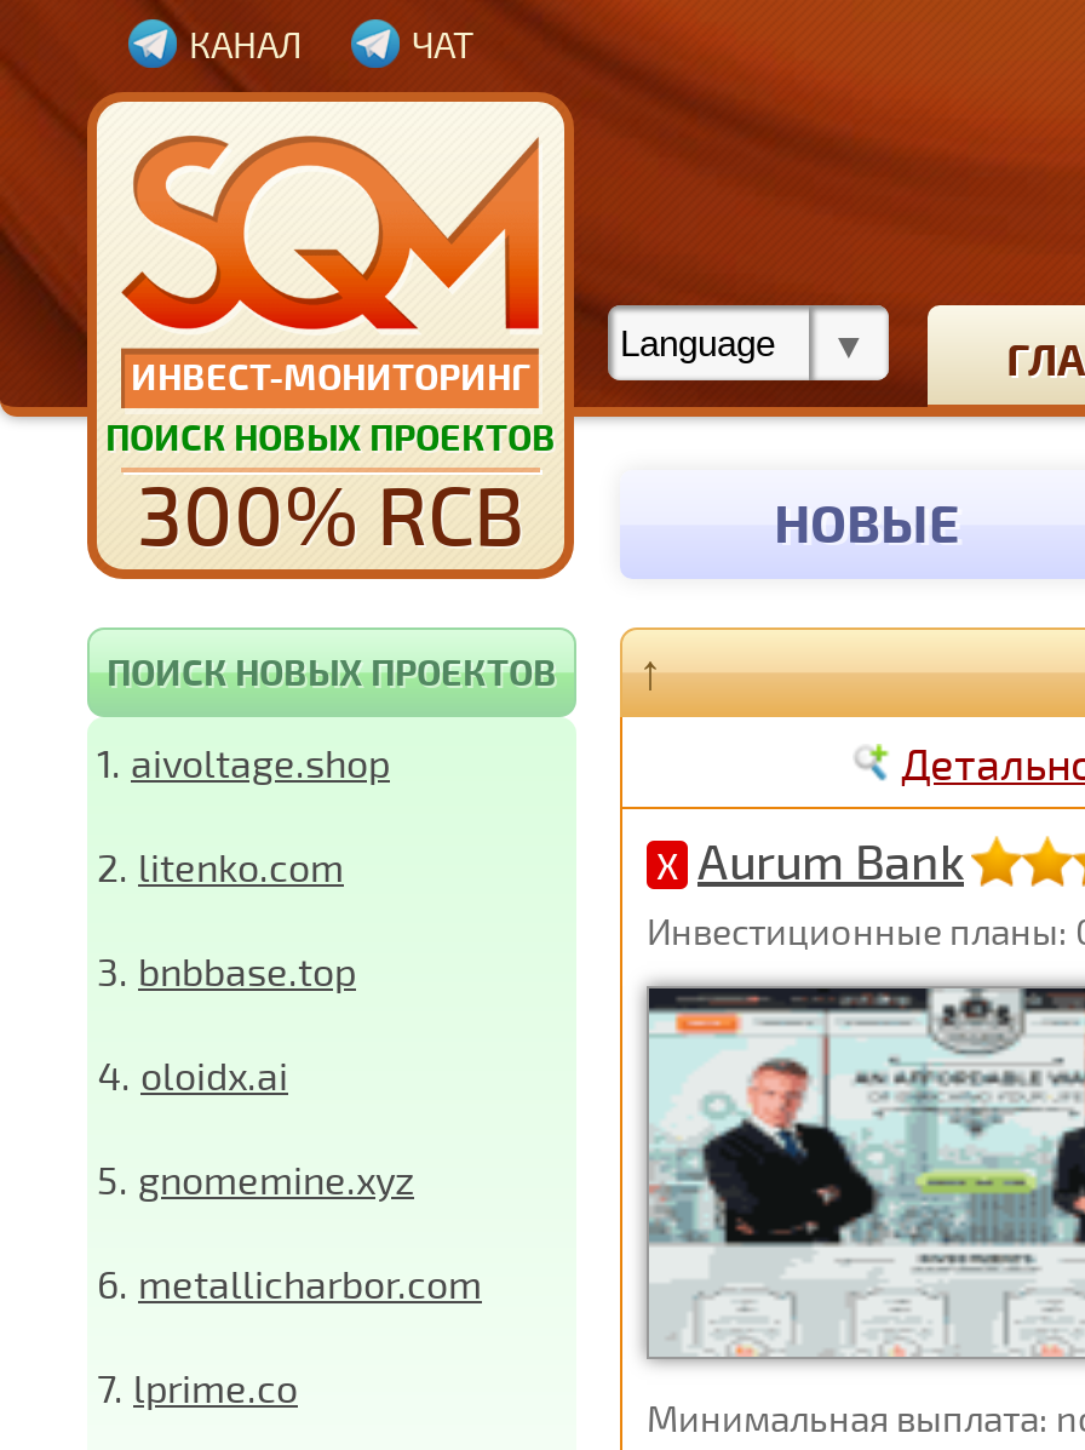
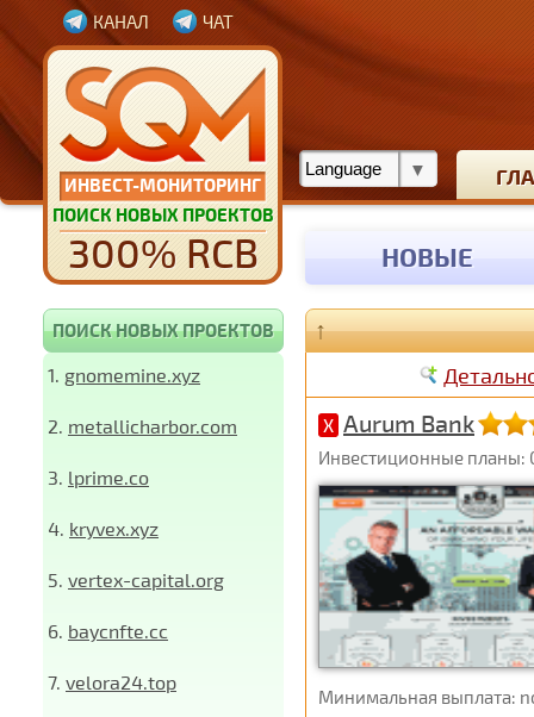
- 1. aivoltage.shop
+ 1. gnomemine.xyz

- 2. litenko.com
+ 2. metallicharbor.com

- 3. bnbbase.top
+ 3. lprime.co

- 4. oloidx.ai
+ 4. kryvex.xyz

- 5. gnomemine.xyz
+ 5. vertex-capital.org

- 6. metallicharbor.com
+ 6. baycnfte.cc

- 7. lprime.co
+ 7. velora24.top
